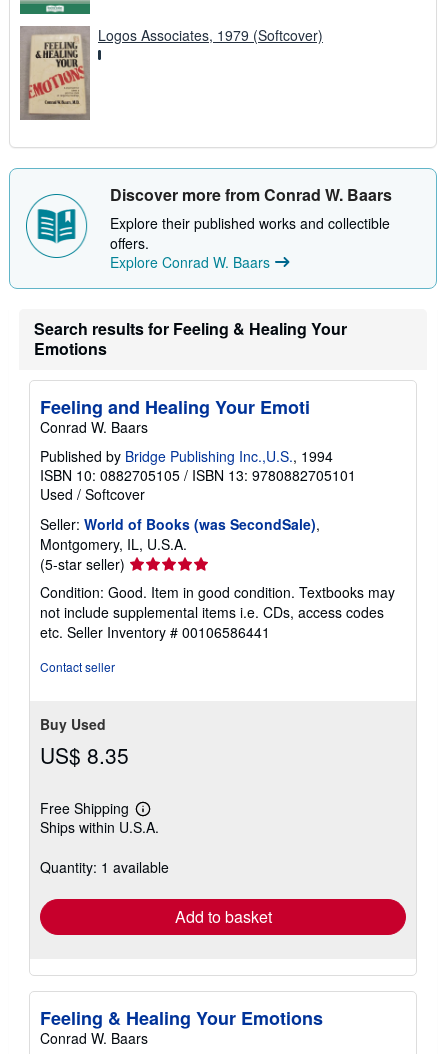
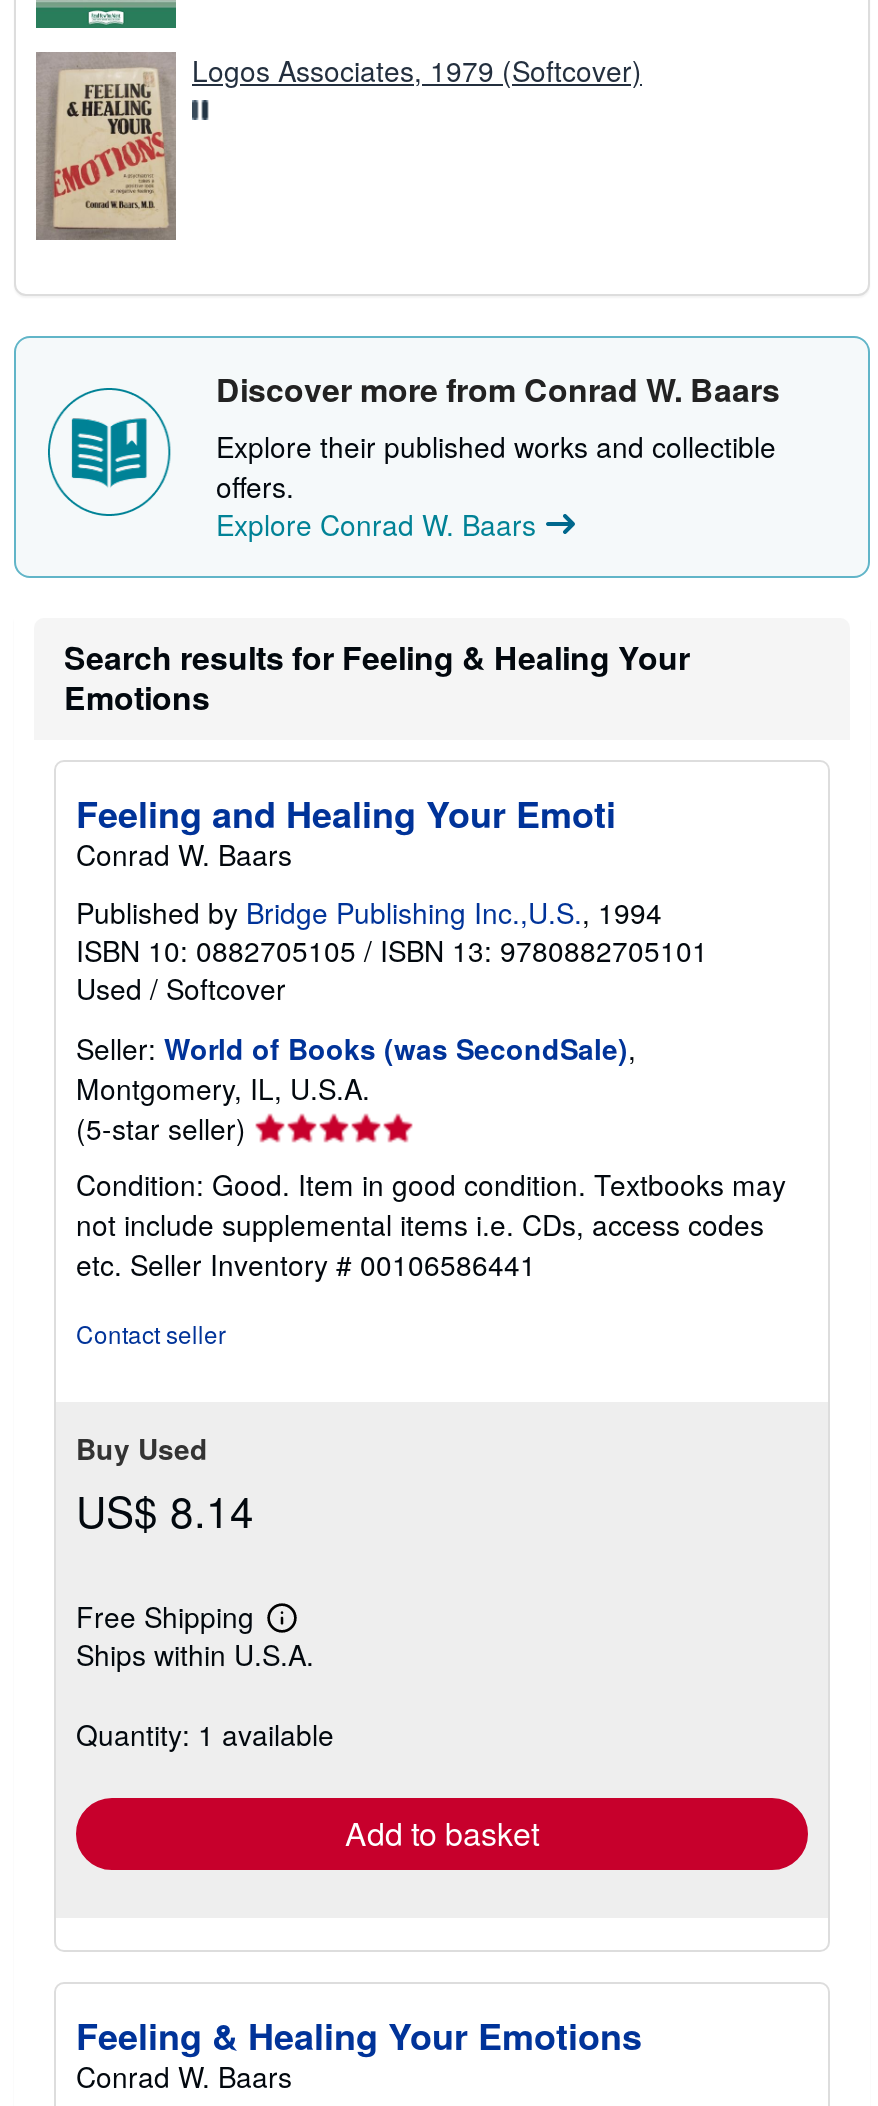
- US$ 8.35
+ US$ 8.14
